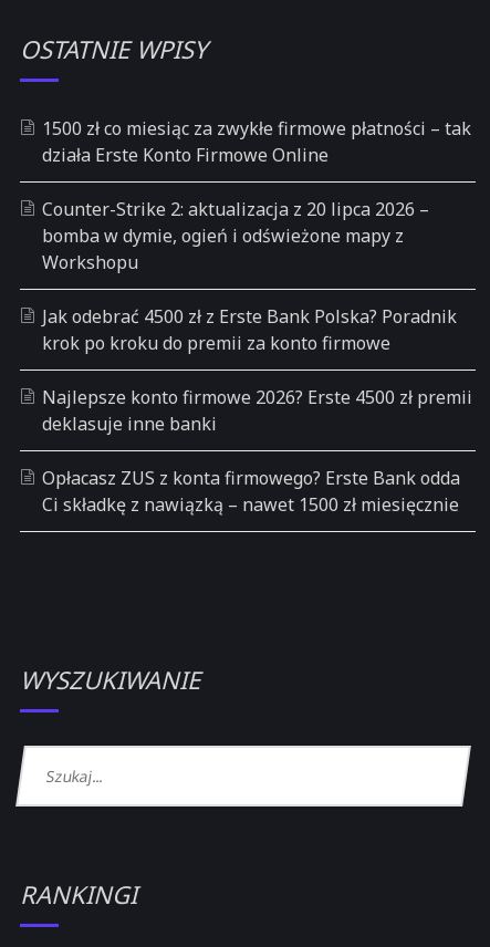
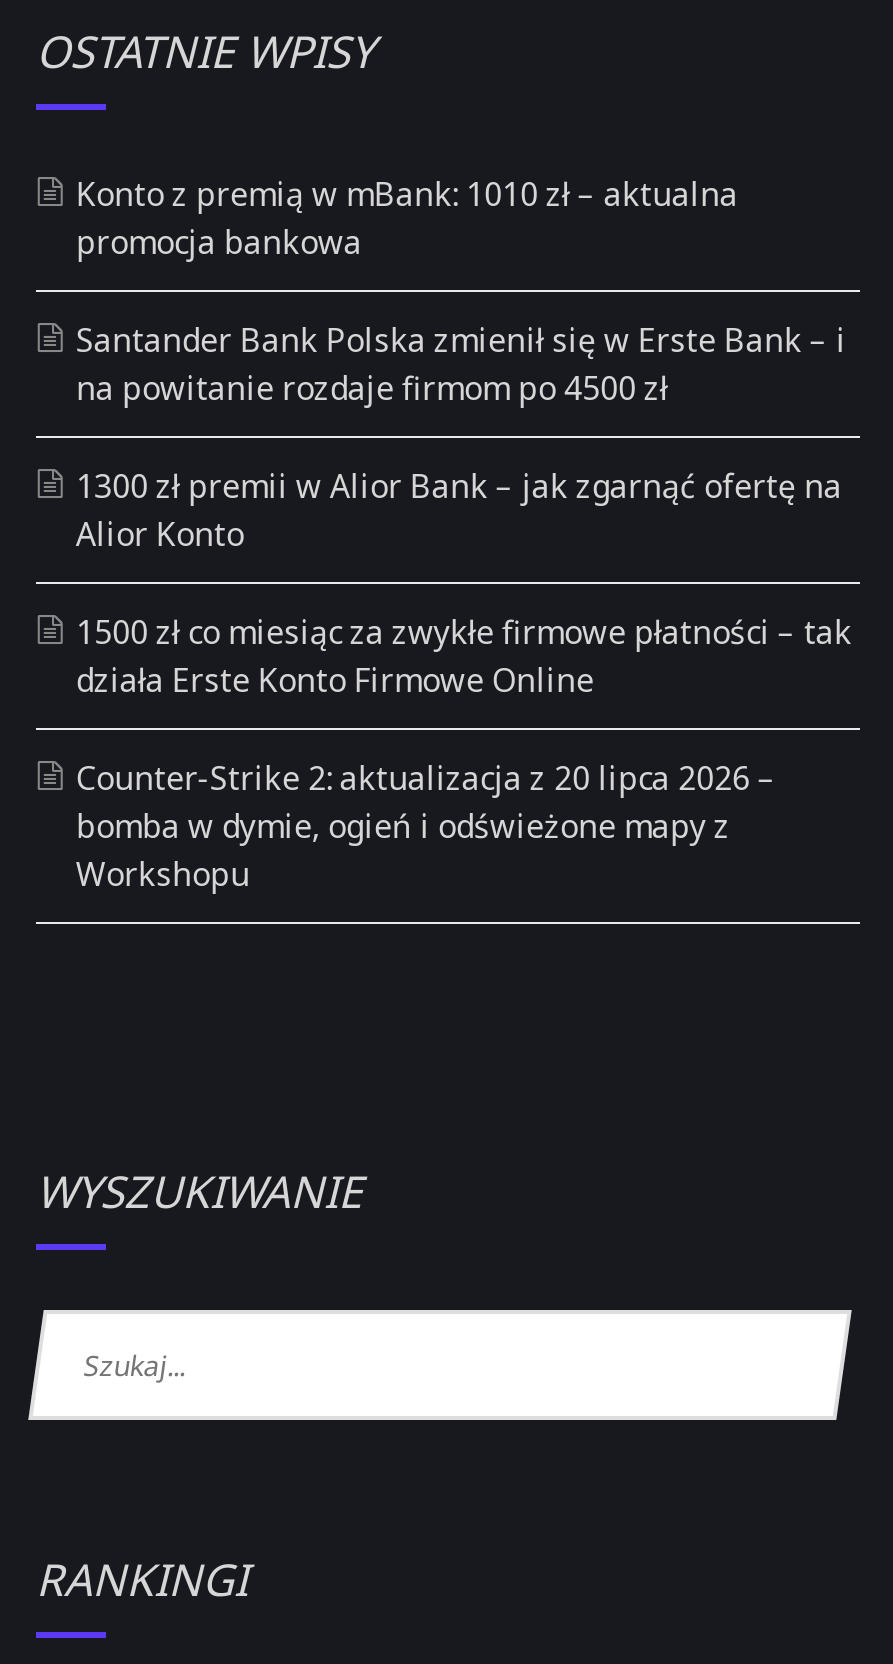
+ Konto z premią w mBank: 1010 zł – aktualna
+ promocja bankowa
+ Santander Bank Polska zmienił się w Erste Bank – i
+ na powitanie rozdaje firmom po 4500 zł
+ 1300 zł premii w Alior Bank – jak zgarnąć ofertę na
+ Alior Konto

moved down: 1500 zł co miesiąc za zwykłe firmowe płatności – tak | działa Erste Konto Firmowe Online | Counter-Strike 2: aktualizacja z 20 lipca 2026 – | bomba w dymie, ogień i odświeżone mapy z | Workshopu

- Jak odebrać 4500 zł z Erste Bank Polska? Poradnik
- krok po kroku do premii za konto firmowe
- Najlepsze konto firmowe 2026? Erste 4500 zł premii
- deklasuje inne banki
- Opłacasz ZUS z konta firmowego? Erste Bank odda
- Ci składkę z nawiązką – nawet 1500 zł miesięcznie
